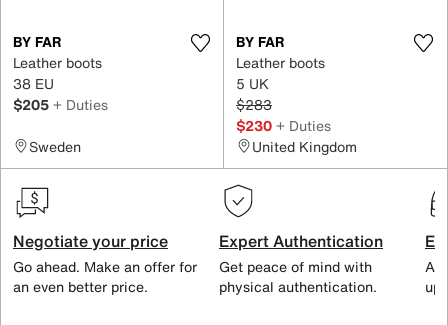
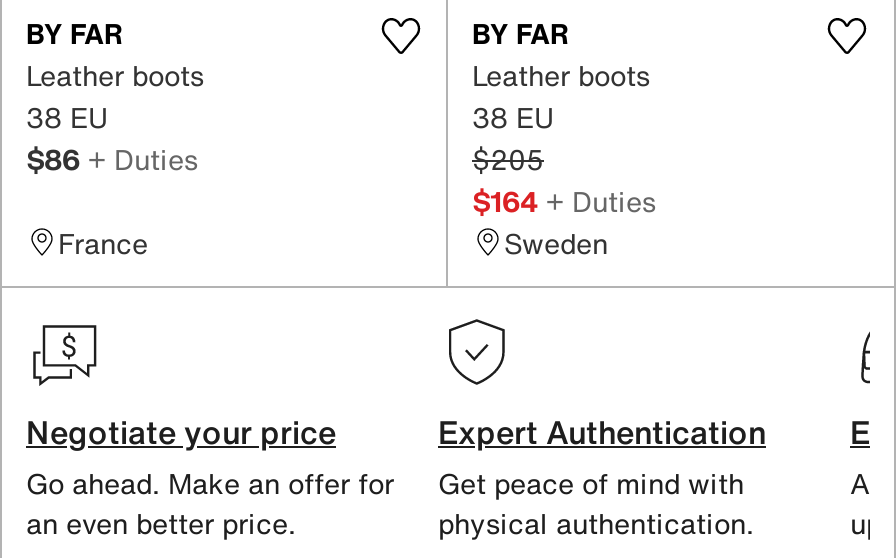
- 5 UK
- $283
- $230 + Duties
- United Kingdom
+ 38 EU
+ $205
+ $164 + Duties
+ Sweden

- $205 + Duties
+ $86 + Duties

- Sweden
+ France
